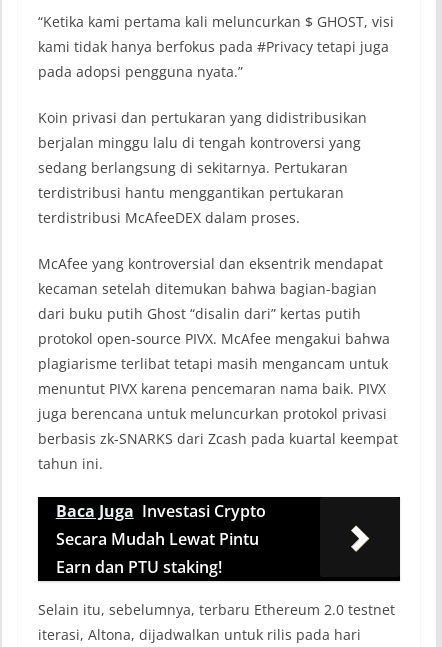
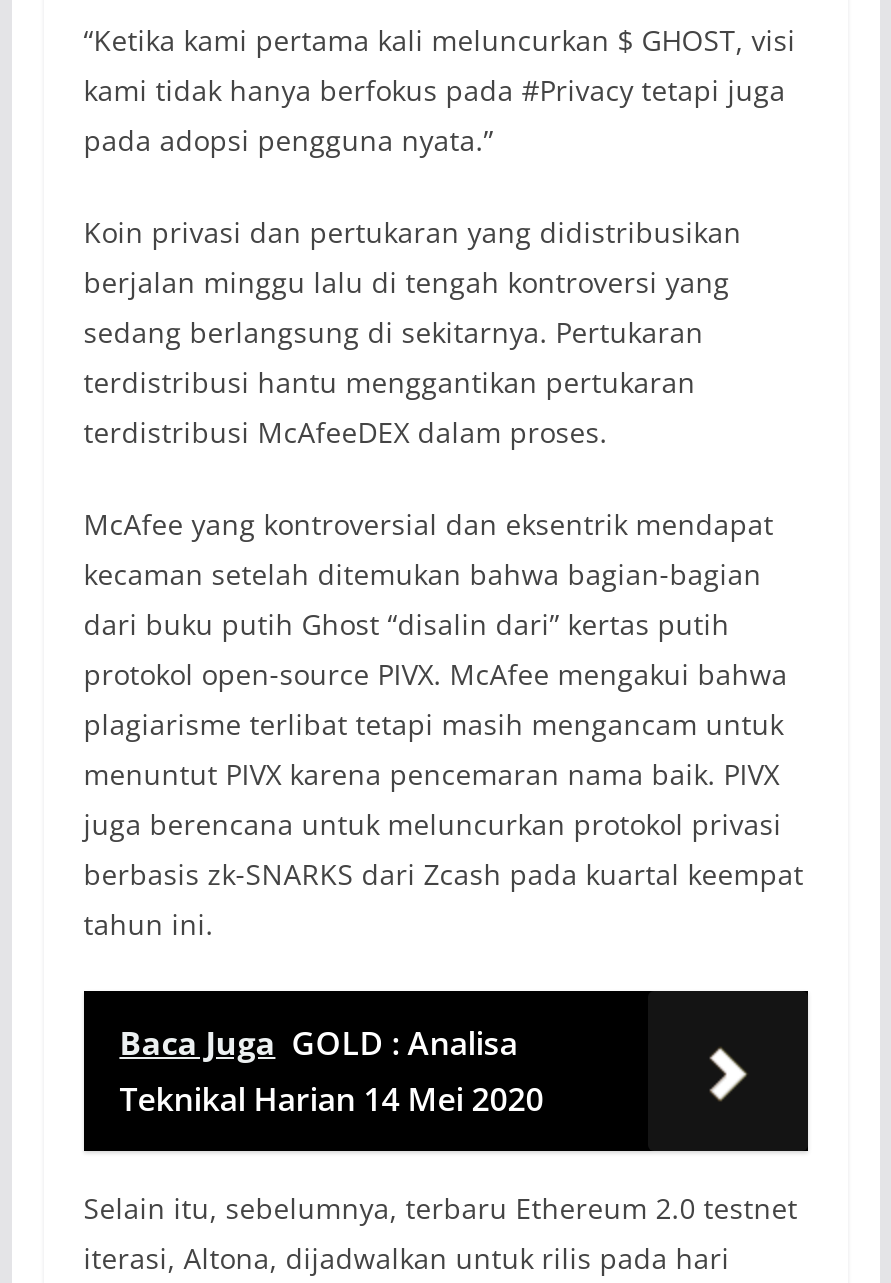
- Baca Juga Investasi Crypto
- Secara Mudah Lewat Pintu
- Earn dan PTU staking!
+ Baca Juga GOLD : Analisa
+ Teknikal Harian 14 Mei 2020
